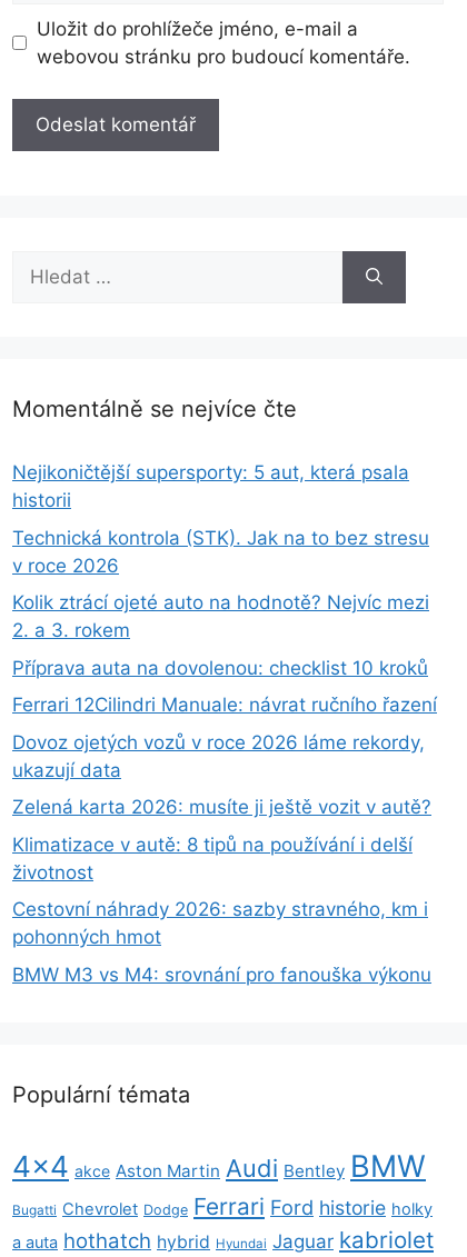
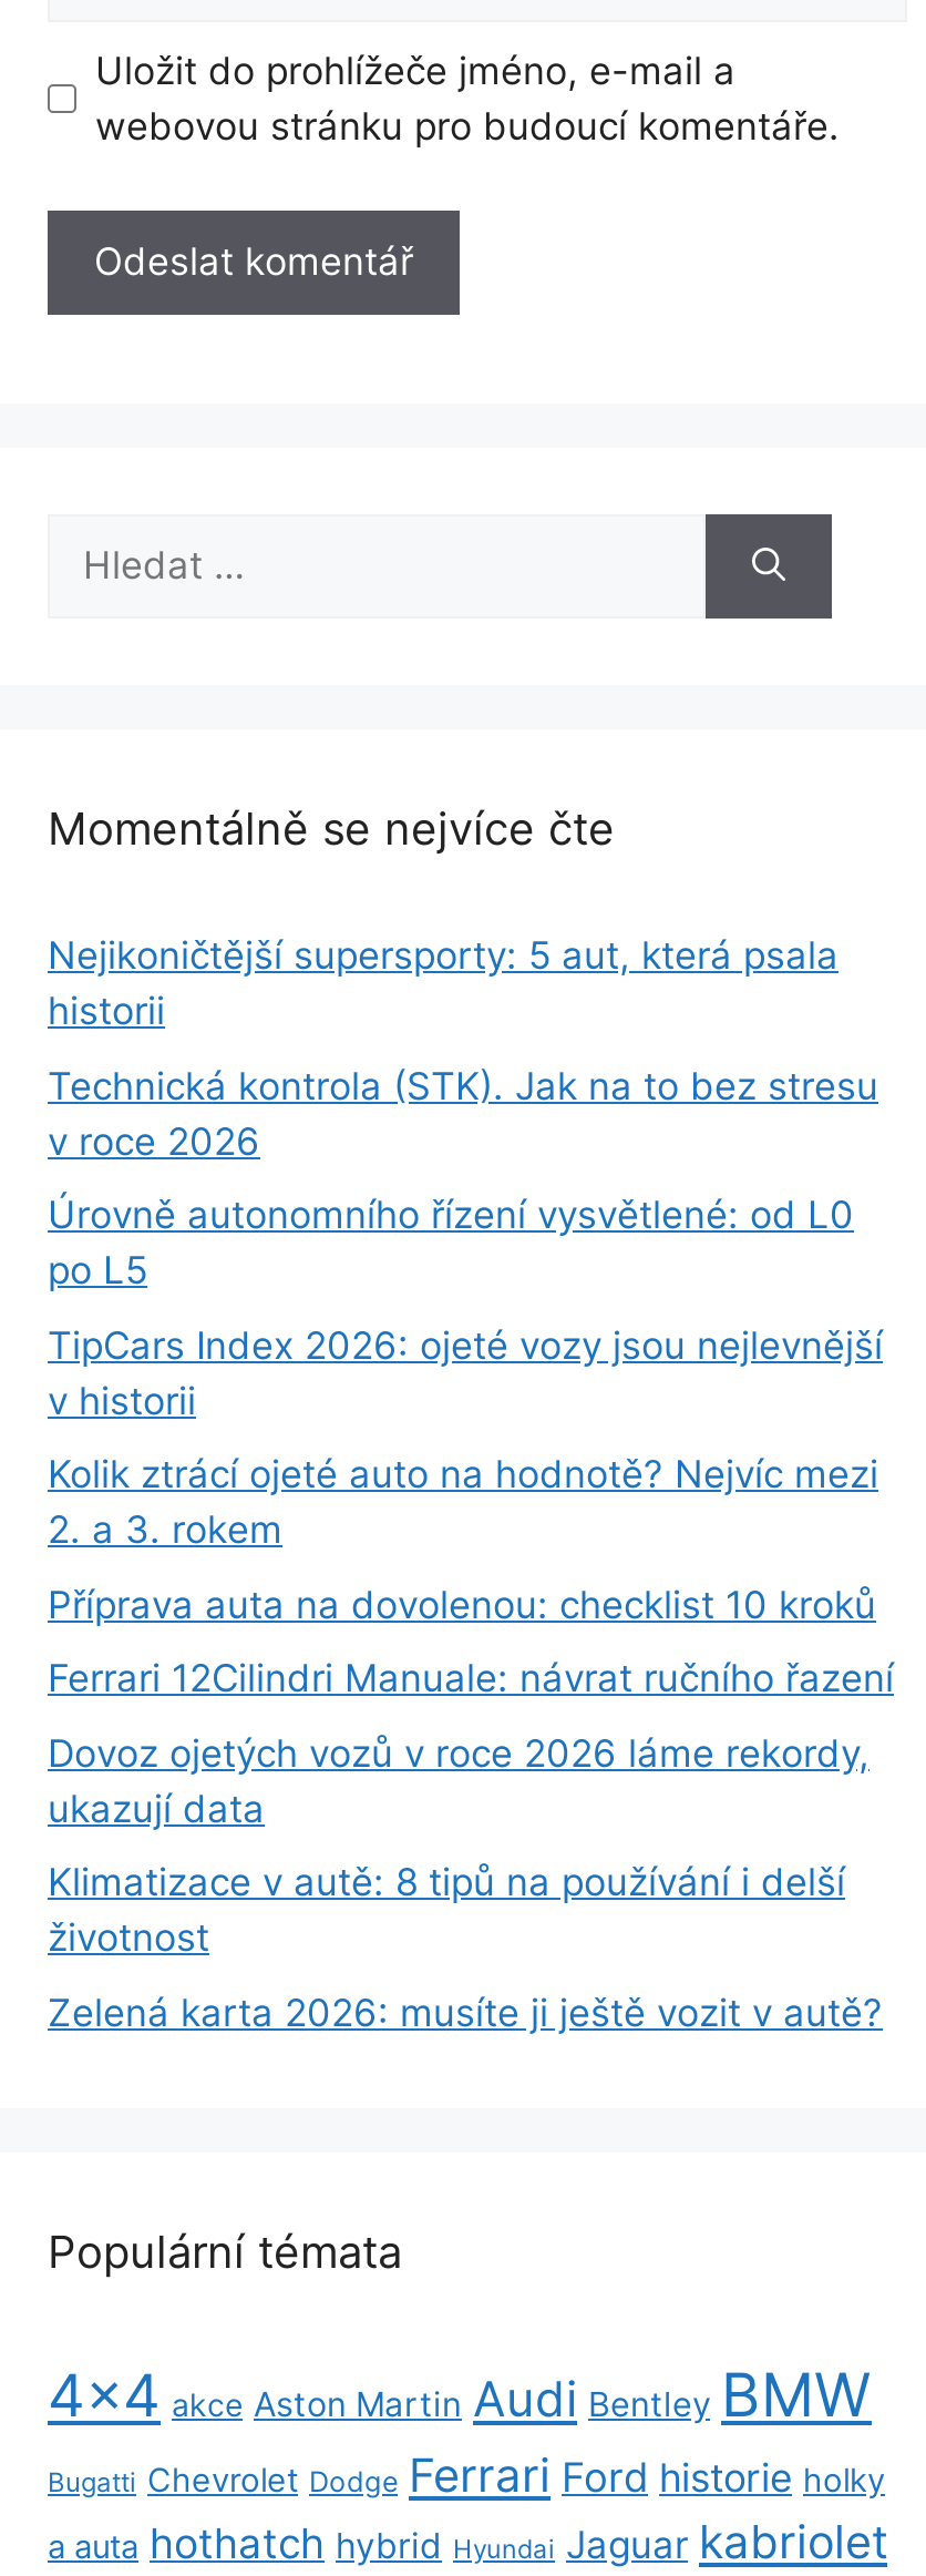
+ Úrovně autonomního řízení vysvětlené: od L0
+ po L5
+ TipCars Index 2026: ojeté vozy jsou nejlevnější
+ v historii

moved down: Kolik ztrácí ojeté auto na hodnotě? Nejvíc mezi | 2. a 3. rokem | Příprava auta na dovolenou: checklist 10 kroků | Ferrari 12Cilindri Manuale: návrat ručního řazení | Dovoz ojetých vozů v roce 2026 láme rekordy, | ukazují data

moved down: Zelená karta 2026: musíte ji ještě vozit v autě?

moved down: Klimatizace v autě: 8 tipů na používání i delší | životnost

- Cestovní náhrady 2026: sazby stravného, km i
- pohonných hmot
- BMW M3 vs M4: srovnání pro fanouška výkonu
